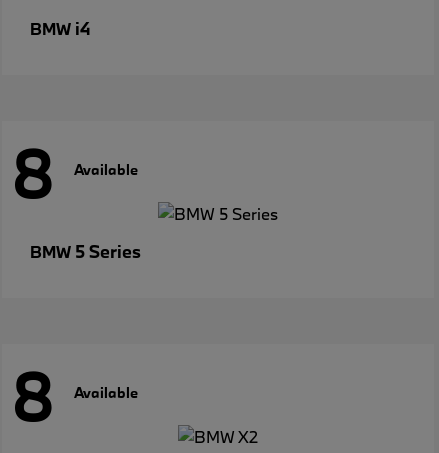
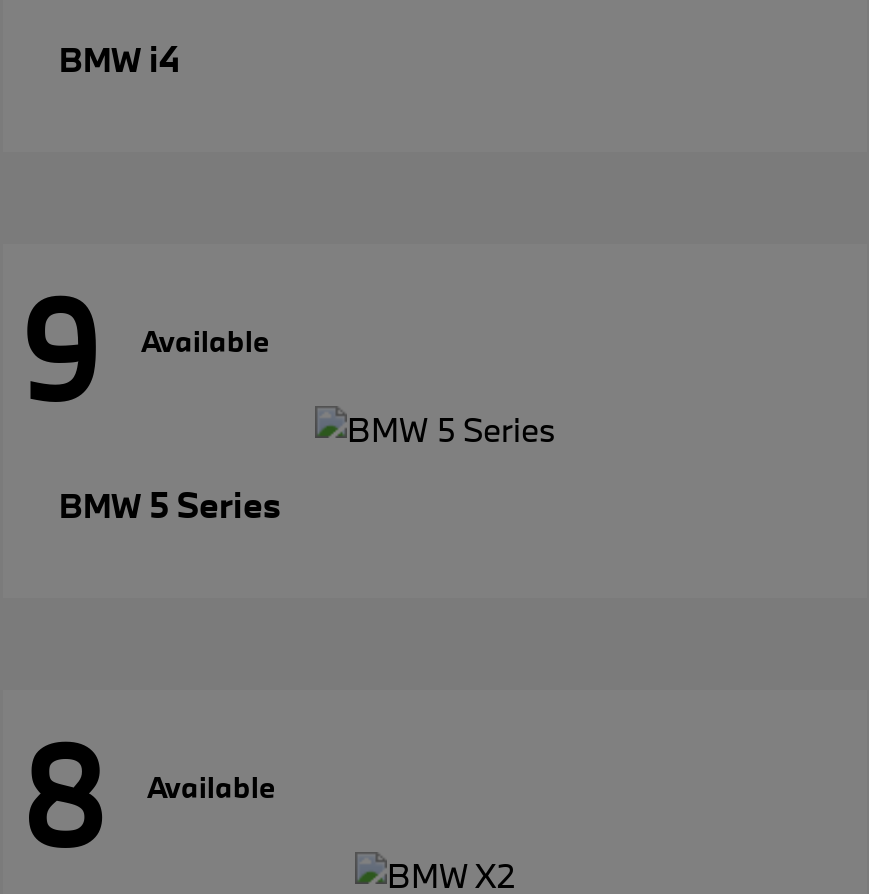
- 8 Available
+ 9 Available
